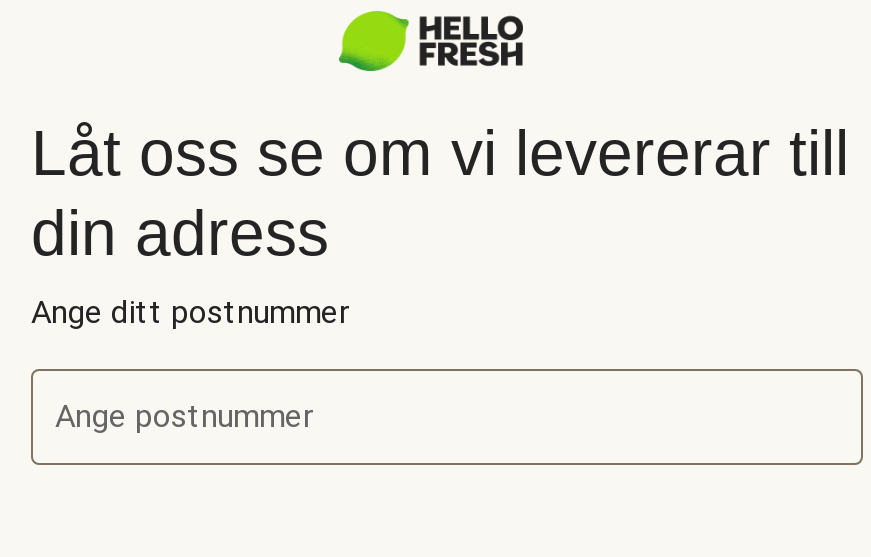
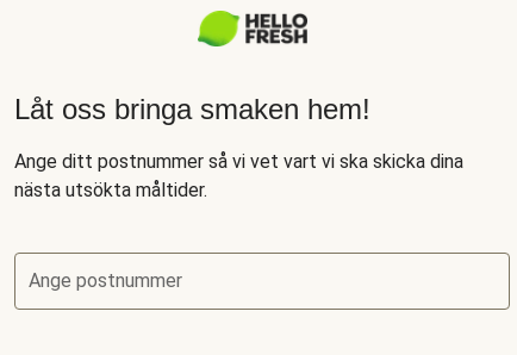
- Låt oss se om vi levererar till
- din adress
- Ange ditt postnummer
+ Låt oss bringa smaken hem!
+ Ange ditt postnummer så vi vet vart vi ska skicka dina
+ nästa utsökta måltider.
